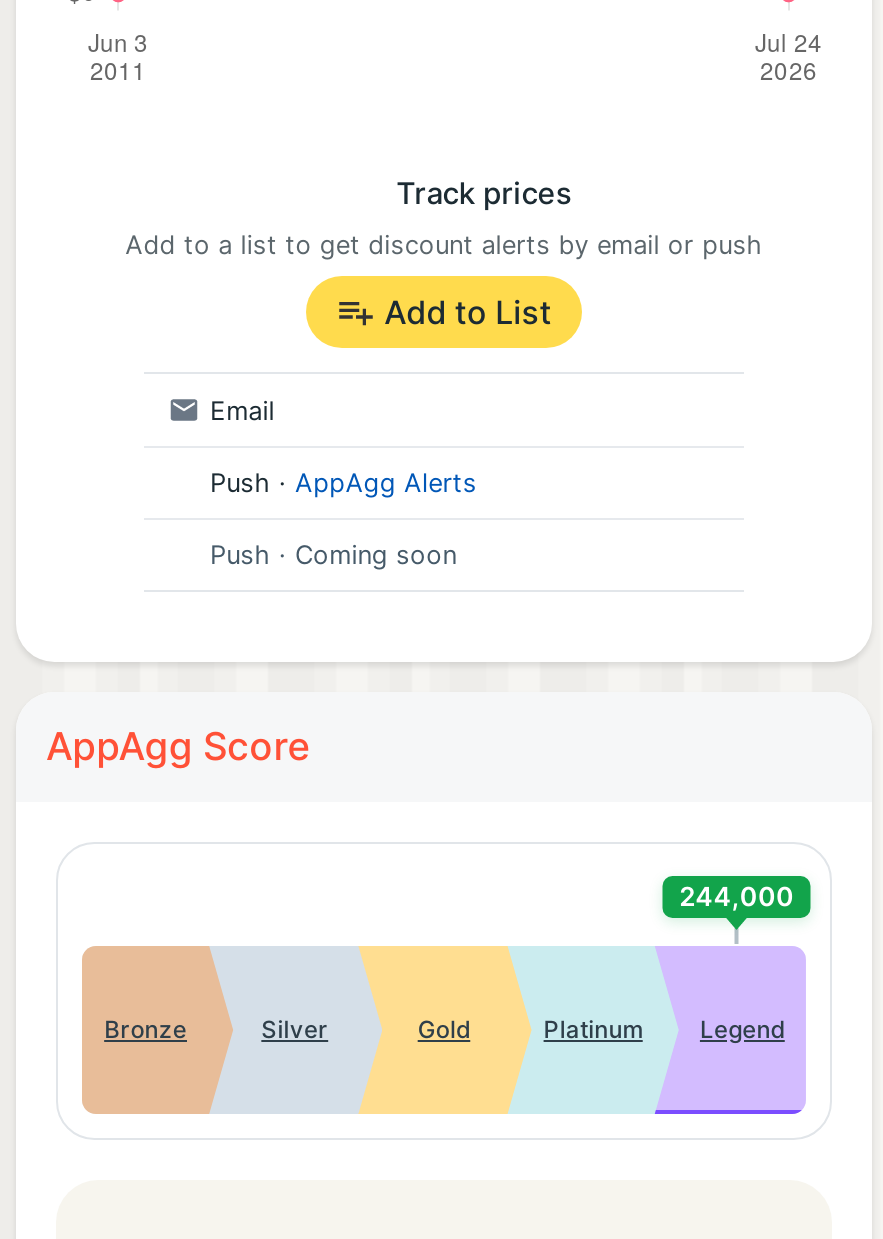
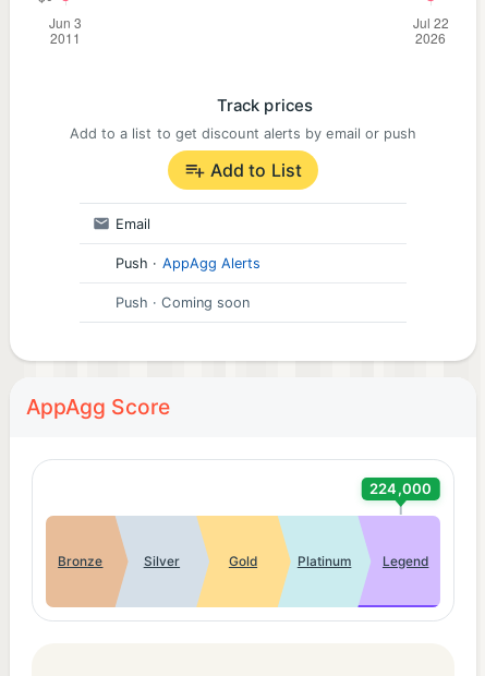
- 244,000
+ 224,000
